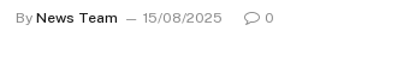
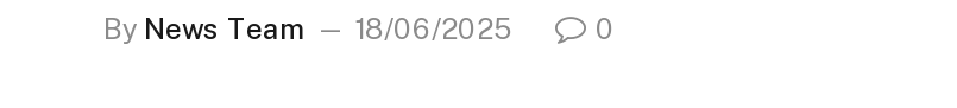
- By News Team 15/08/2025
+ By News Team 18/06/2025
